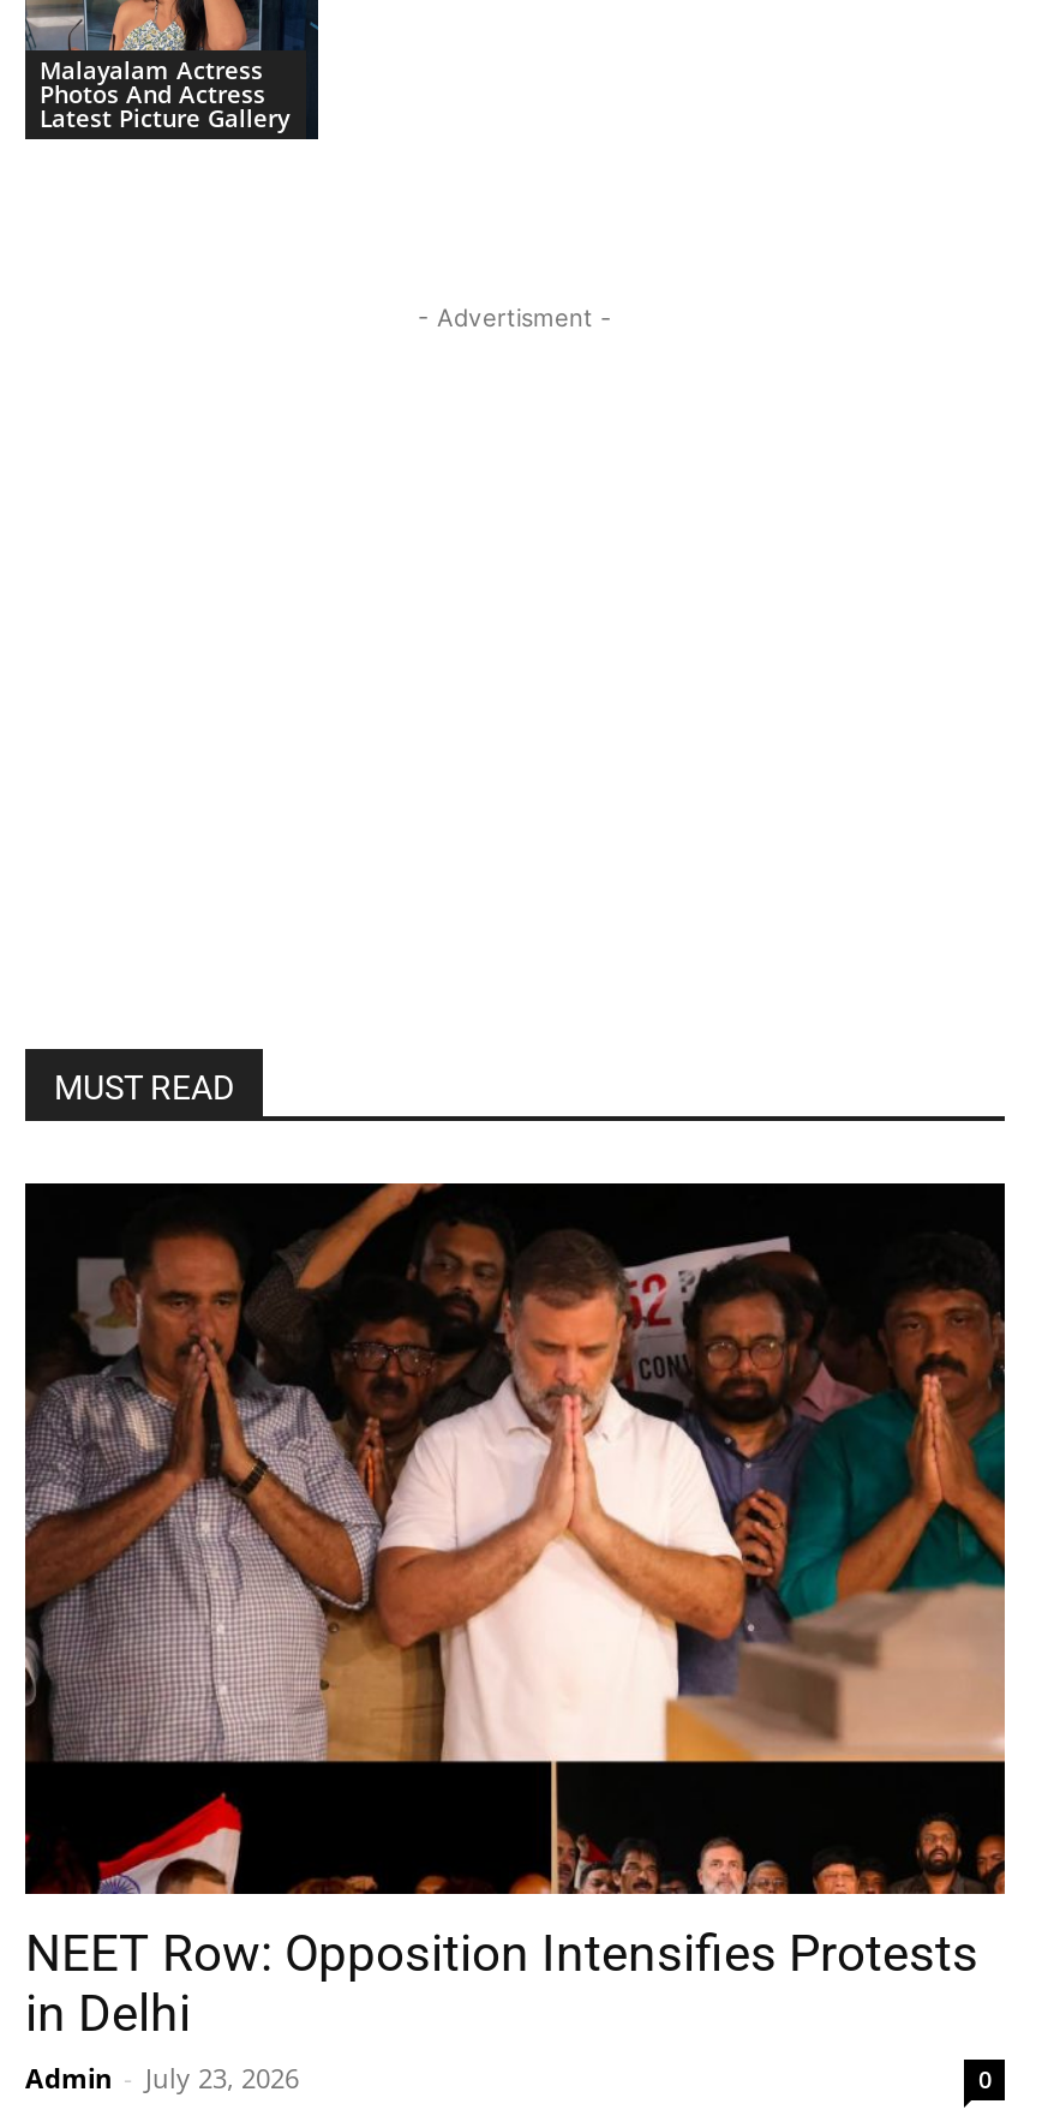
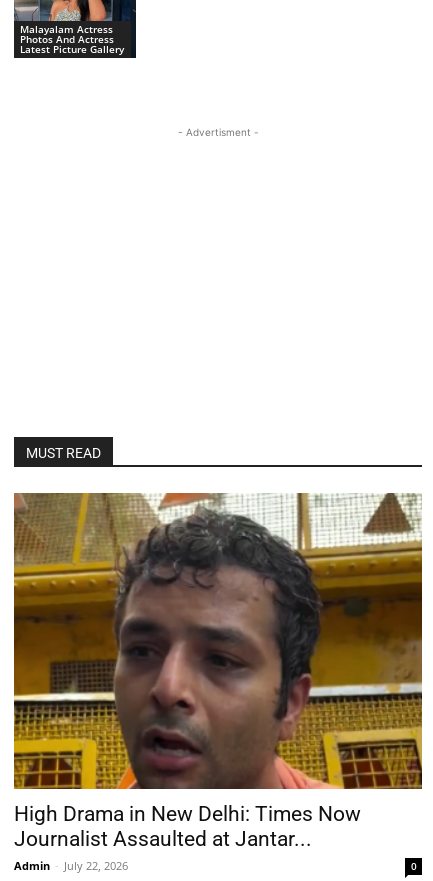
- [image]
- NEET Row: Opposition Intensifies Protests
- in Delhi
- Admin - July 23, 2026
+ [image]
+ High Drama in New Delhi: Times Now
+ Journalist Assaulted at Jantar...
+ Admin - July 22, 2026
